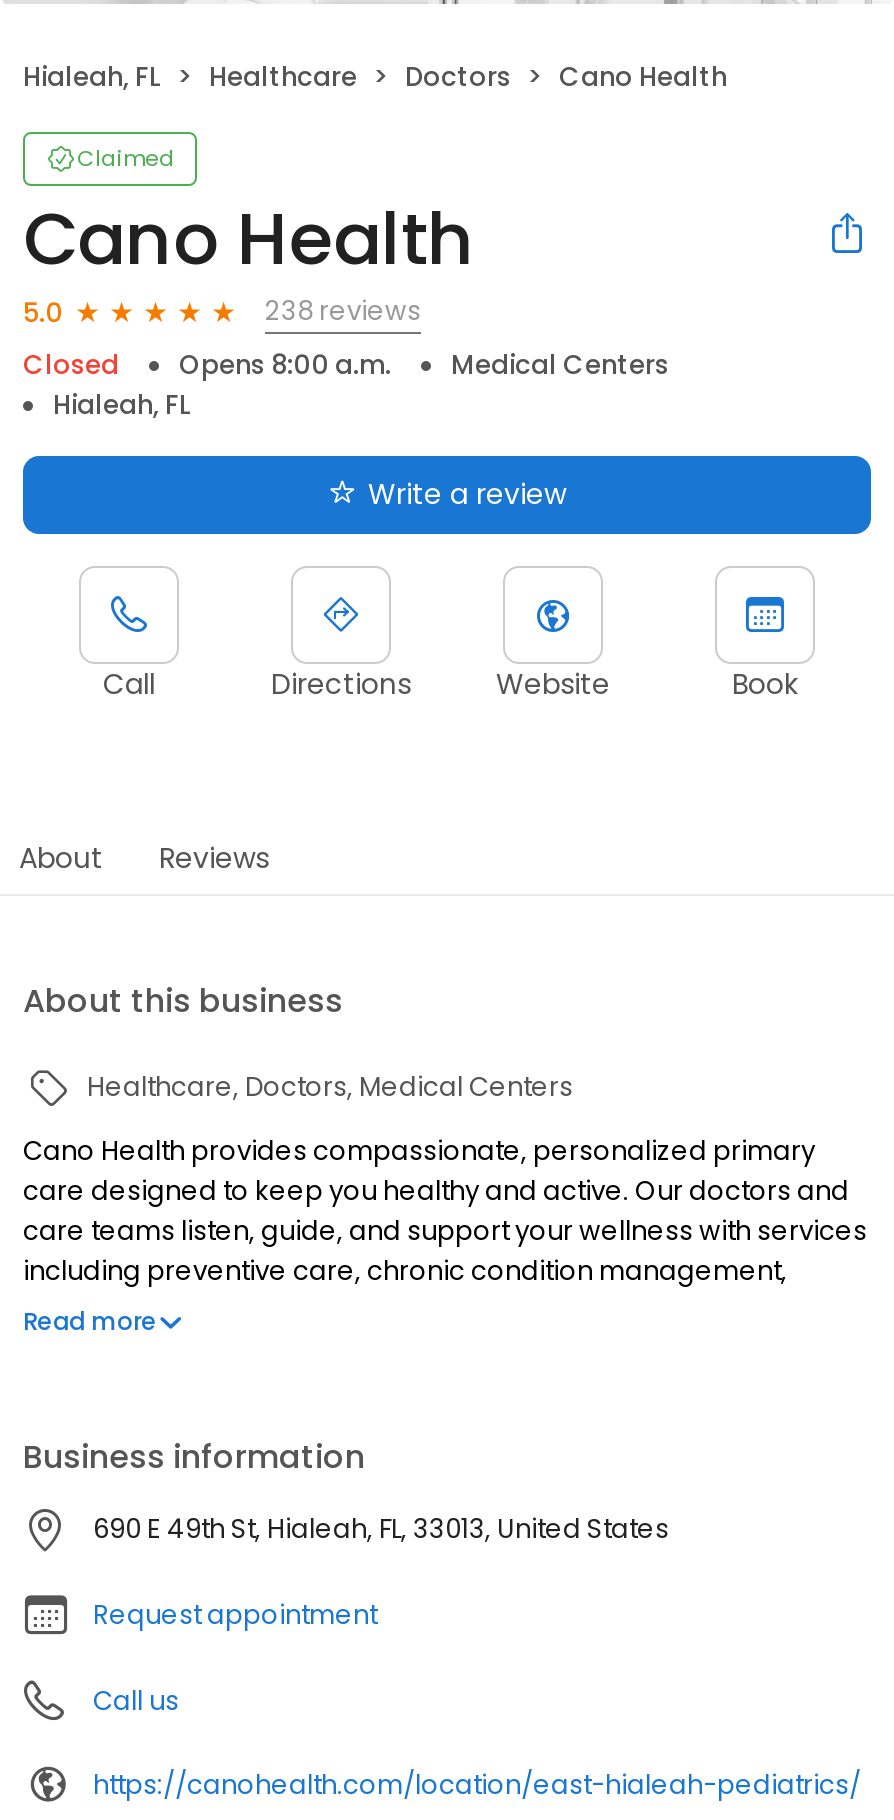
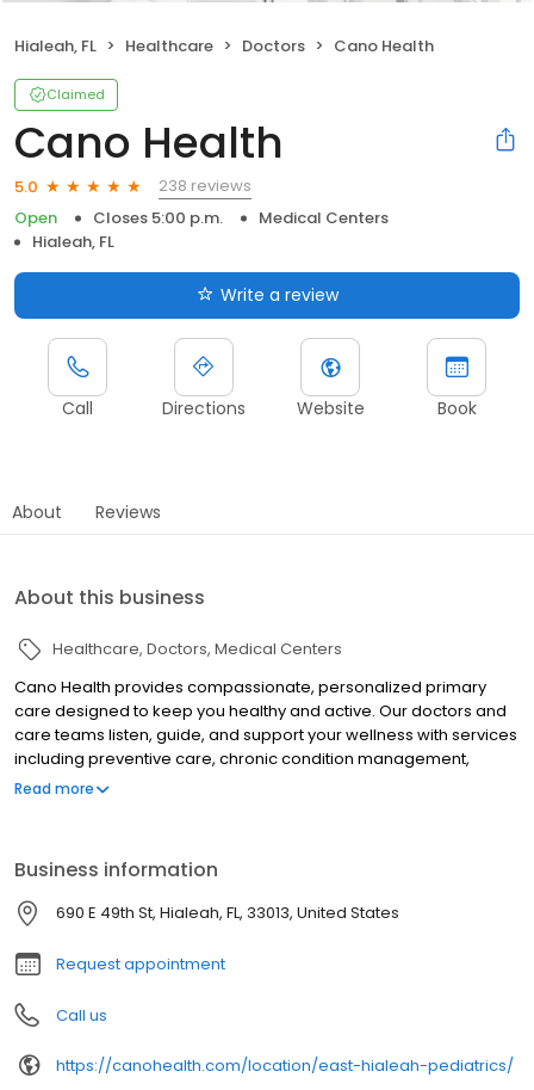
- Closed
- Opens 8:00 a.m.
+ Open
+ Closes 5:00 p.m.
